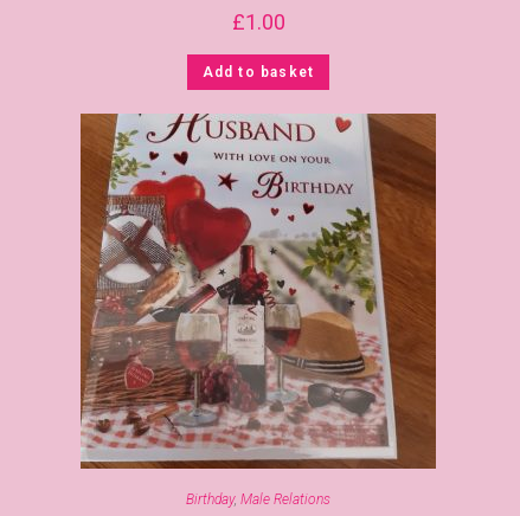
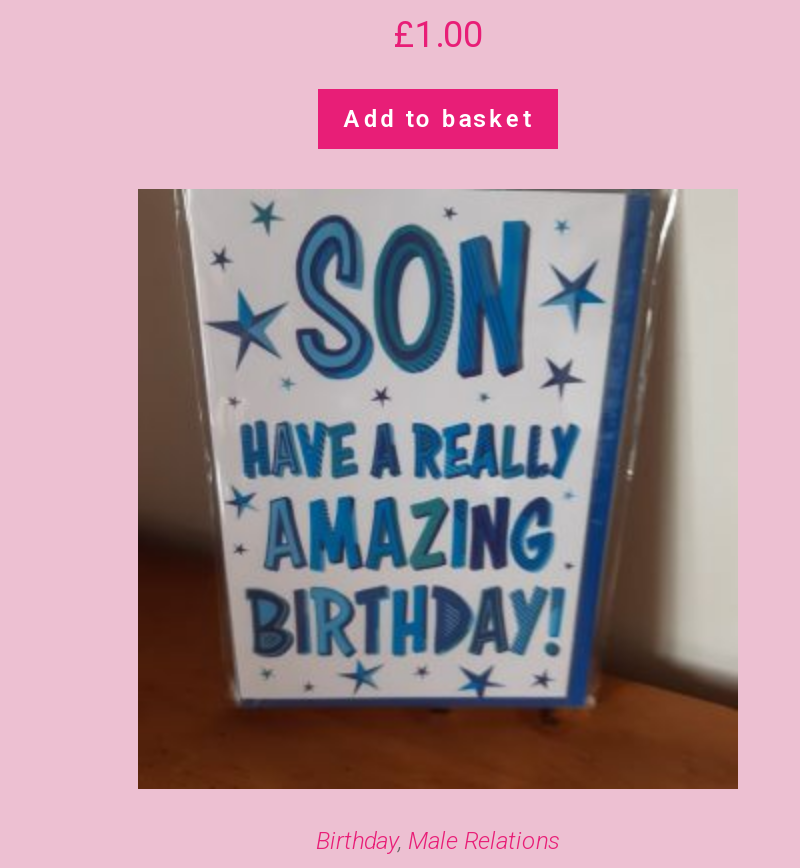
- [image]
+ [image]
